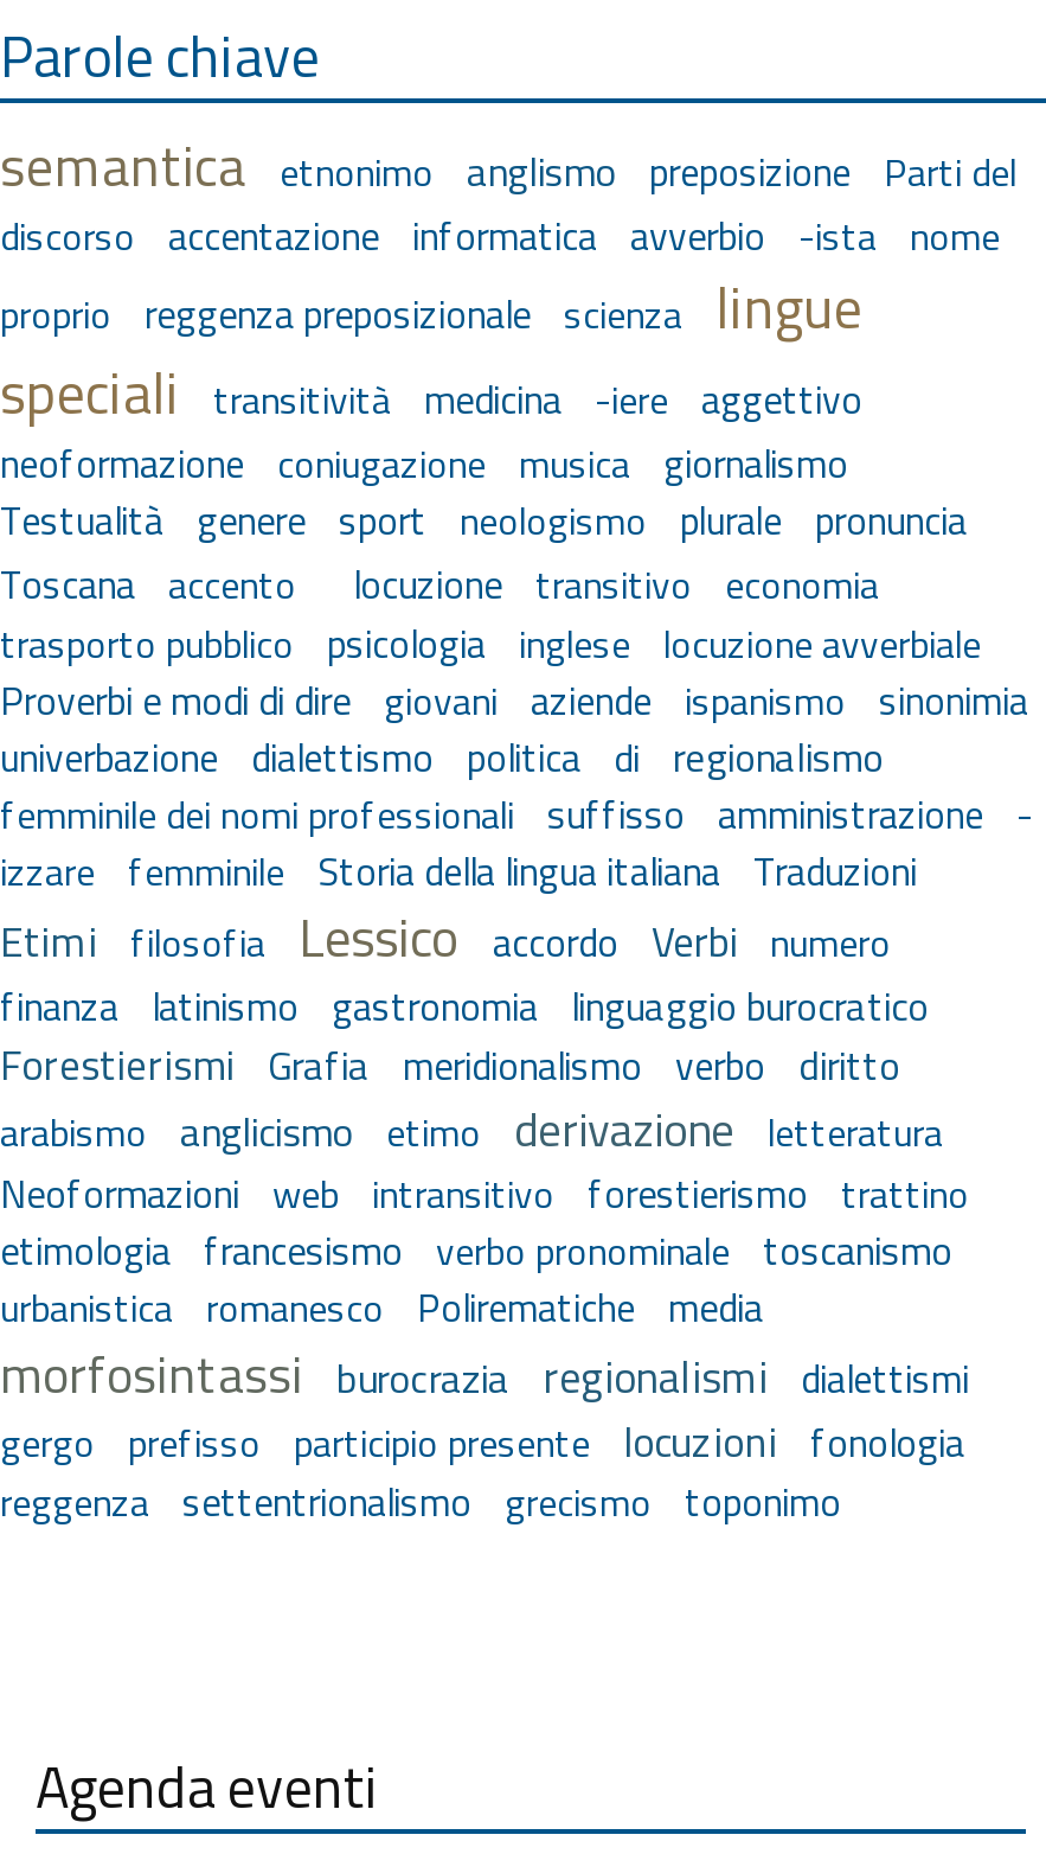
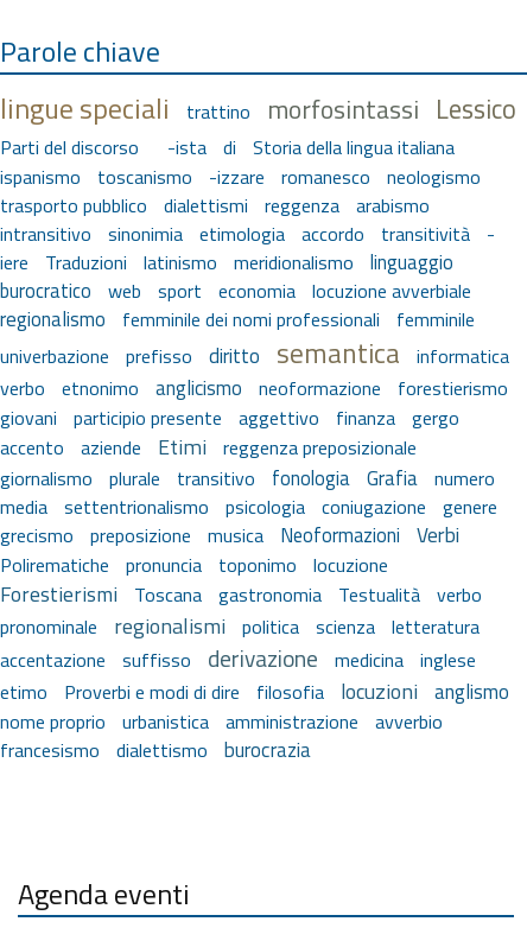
- semantica etnonimo anglismo preposizione Parti del
- discorso accentazione informatica avverbio -ista nome
- proprio reggenza preposizionale scienza lingue
- speciali transitività medicina -iere aggettivo
- neoformazione coniugazione musica giornalismo
- Testualità genere sport neologismo plurale pronuncia
- Toscana accento
- locuzione transitivo economia
- trasporto pubblico psicologia inglese locuzione avverbiale
- Proverbi e modi di dire giovani aziende ispanismo sinonimia
- univerbazione dialettismo politica di regionalismo
- femminile dei nomi professionali suffisso amministrazione -
- izzare femminile Storia della lingua italiana Traduzioni
- Etimi filosofia Lessico accordo Verbi numero
- finanza latinismo gastronomia linguaggio burocratico
- Forestierismi Grafia meridionalismo verbo diritto
- arabismo anglicismo etimo derivazione letteratura
- Neoformazioni web intransitivo forestierismo trattino
- etimologia francesismo verbo pronominale toscanismo
- urbanistica romanesco Polirematiche media
- morfosintassi burocrazia regionalismi dialettismi
- gergo prefisso participio presente locuzioni fonologia
- reggenza settentrionalismo grecismo toponimo
+ lingue speciali trattino morfosintassi Lessico
+ Parti del discorso
+ -ista di Storia della lingua italiana
+ ispanismo toscanismo -izzare romanesco neologismo
+ trasporto pubblico dialettismi reggenza arabismo
+ intransitivo sinonimia etimologia accordo transitività -
+ iere Traduzioni latinismo meridionalismo linguaggio
+ burocratico web sport economia locuzione avverbiale
+ regionalismo femminile dei nomi professionali femminile
+ univerbazione prefisso diritto semantica informatica
+ verbo etnonimo anglicismo neoformazione forestierismo
+ giovani participio presente aggettivo finanza gergo
+ accento aziende Etimi reggenza preposizionale
+ giornalismo plurale transitivo fonologia Grafia numero
+ media settentrionalismo psicologia coniugazione genere
+ grecismo preposizione musica Neoformazioni Verbi
+ Polirematiche pronuncia toponimo locuzione
+ Forestierismi Toscana gastronomia Testualità verbo
+ pronominale regionalismi politica scienza letteratura
+ accentazione suffisso derivazione medicina inglese
+ etimo Proverbi e modi di dire filosofia locuzioni anglismo
+ nome proprio urbanistica amministrazione avverbio
+ francesismo dialettismo burocrazia
